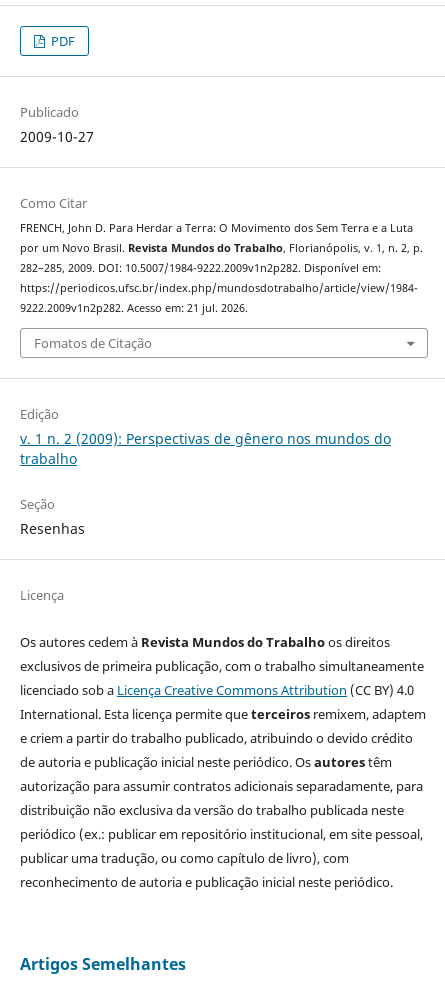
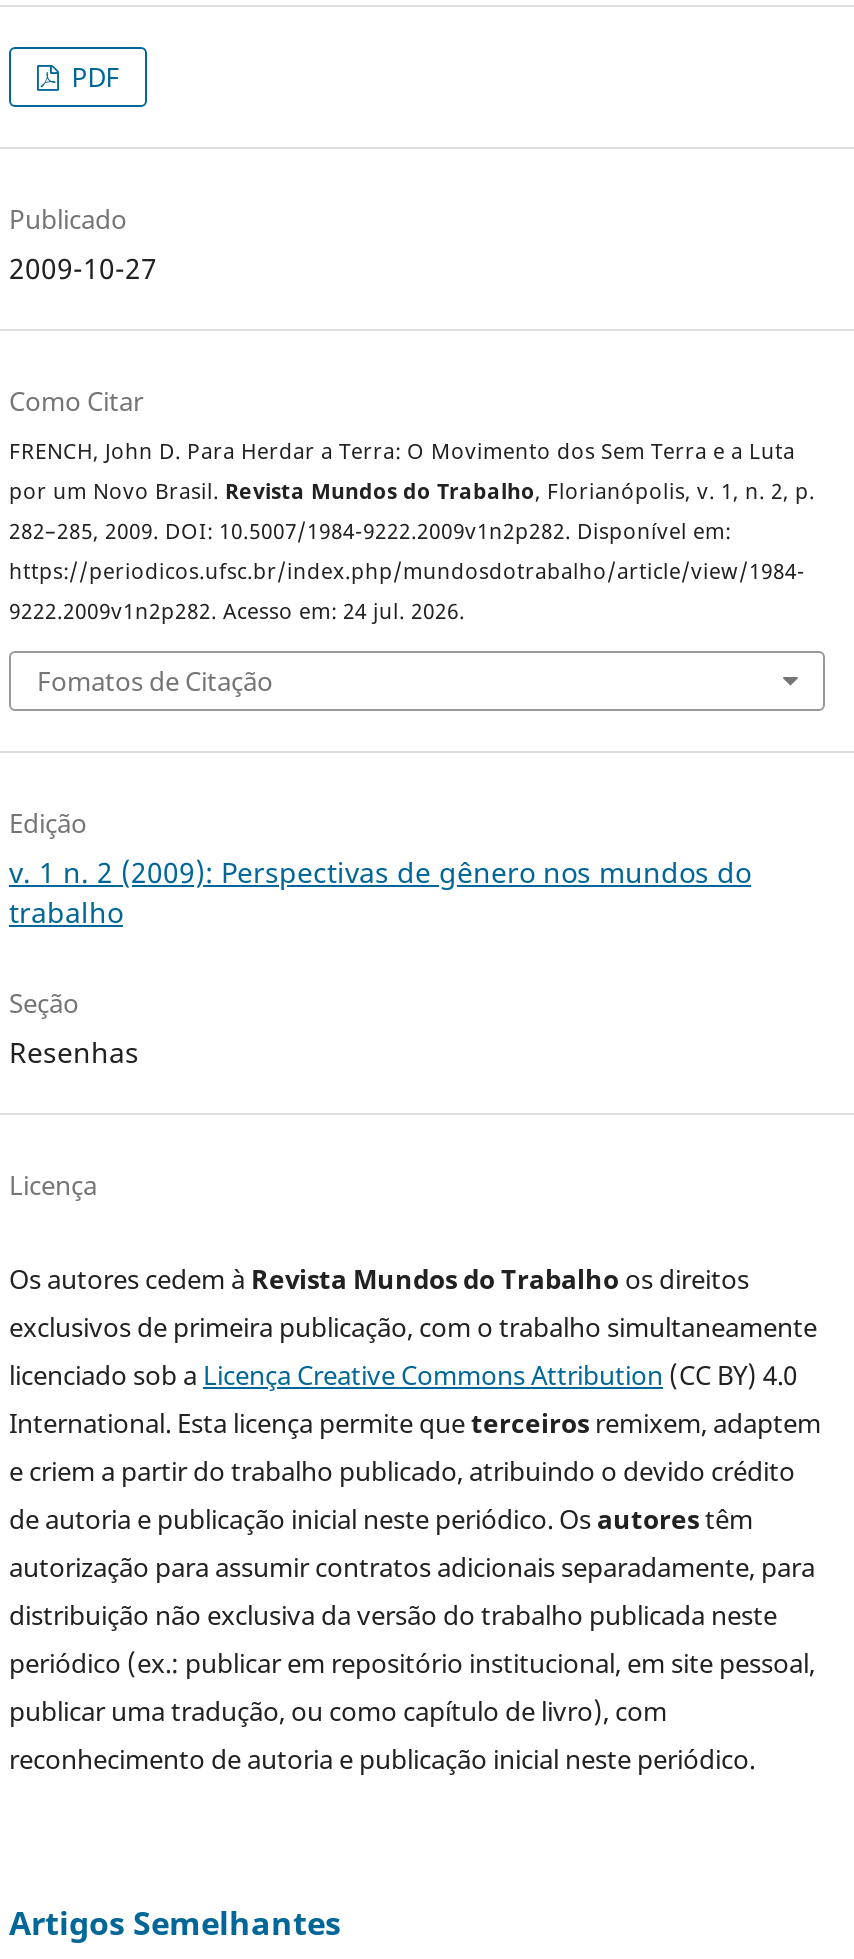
- 9222.2009v1n2p282. Acesso em: 21 jul. 2026.
+ 9222.2009v1n2p282. Acesso em: 24 jul. 2026.
